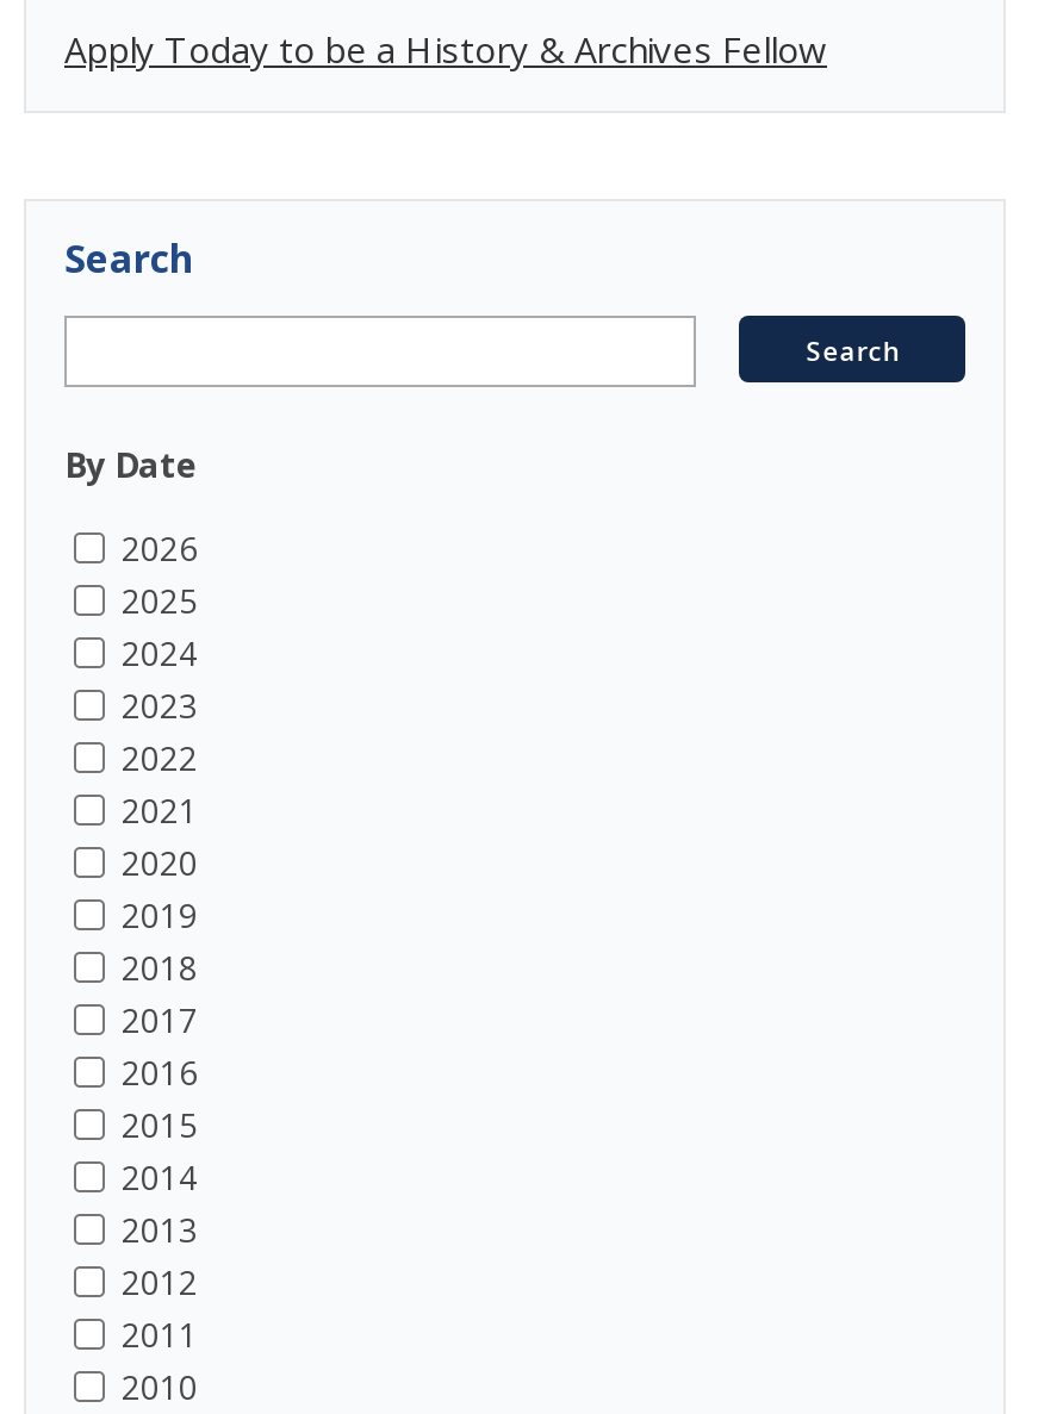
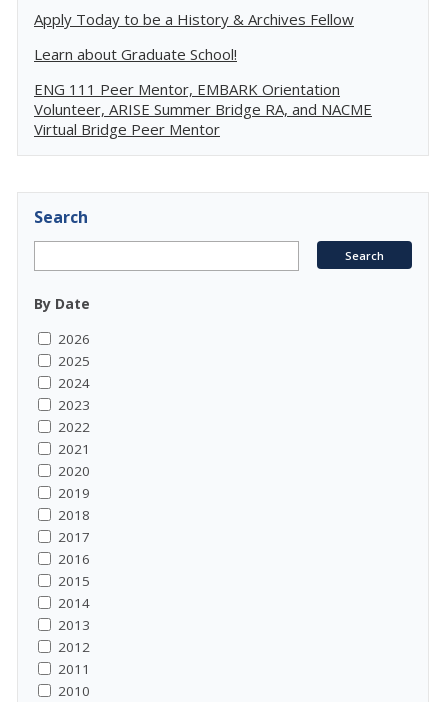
+ Learn about Graduate School!
+ ENG 111 Peer Mentor, EMBARK Orientation
+ Volunteer, ARISE Summer Bridge RA, and NACME
+ Virtual Bridge Peer Mentor
